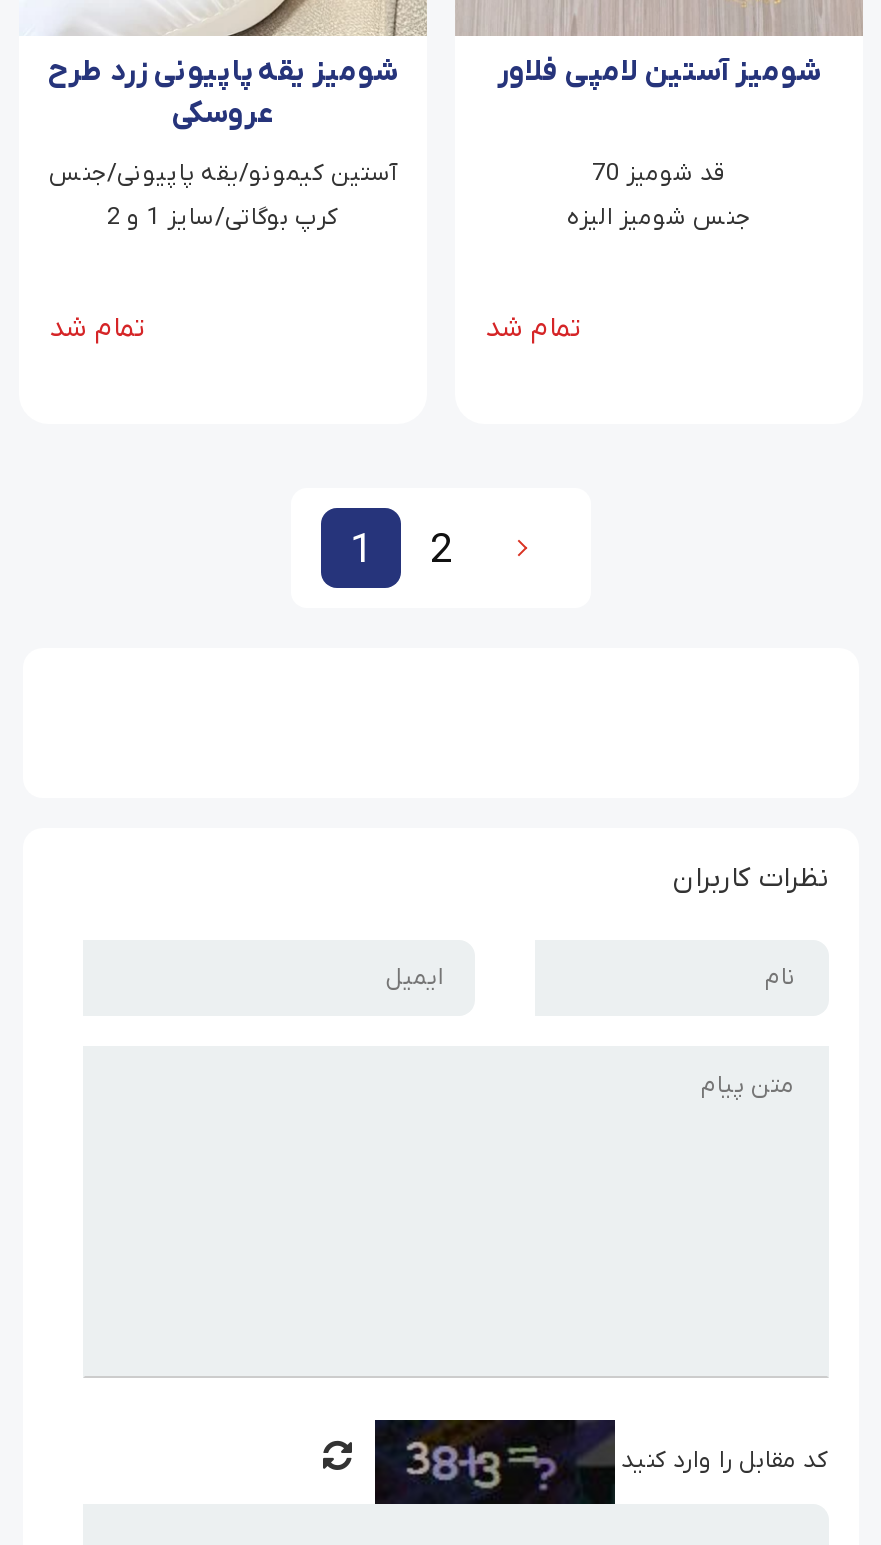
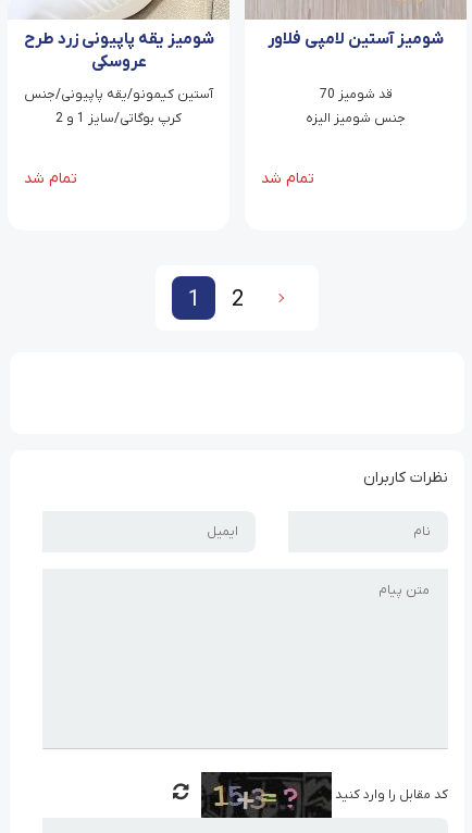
- [image]
+ [image]
